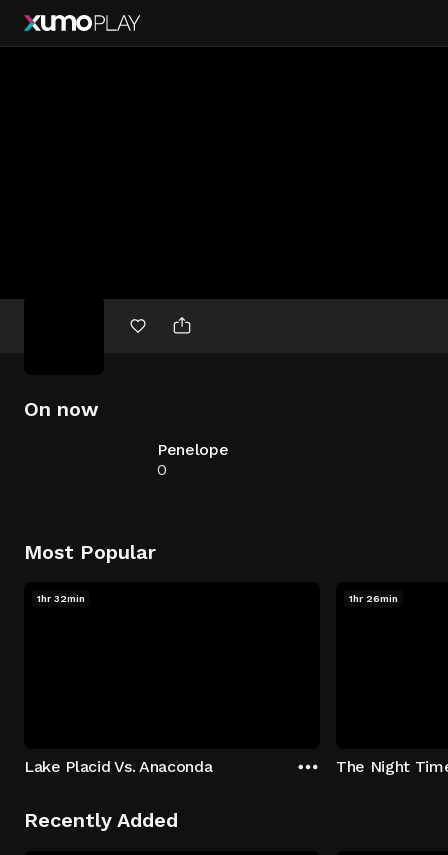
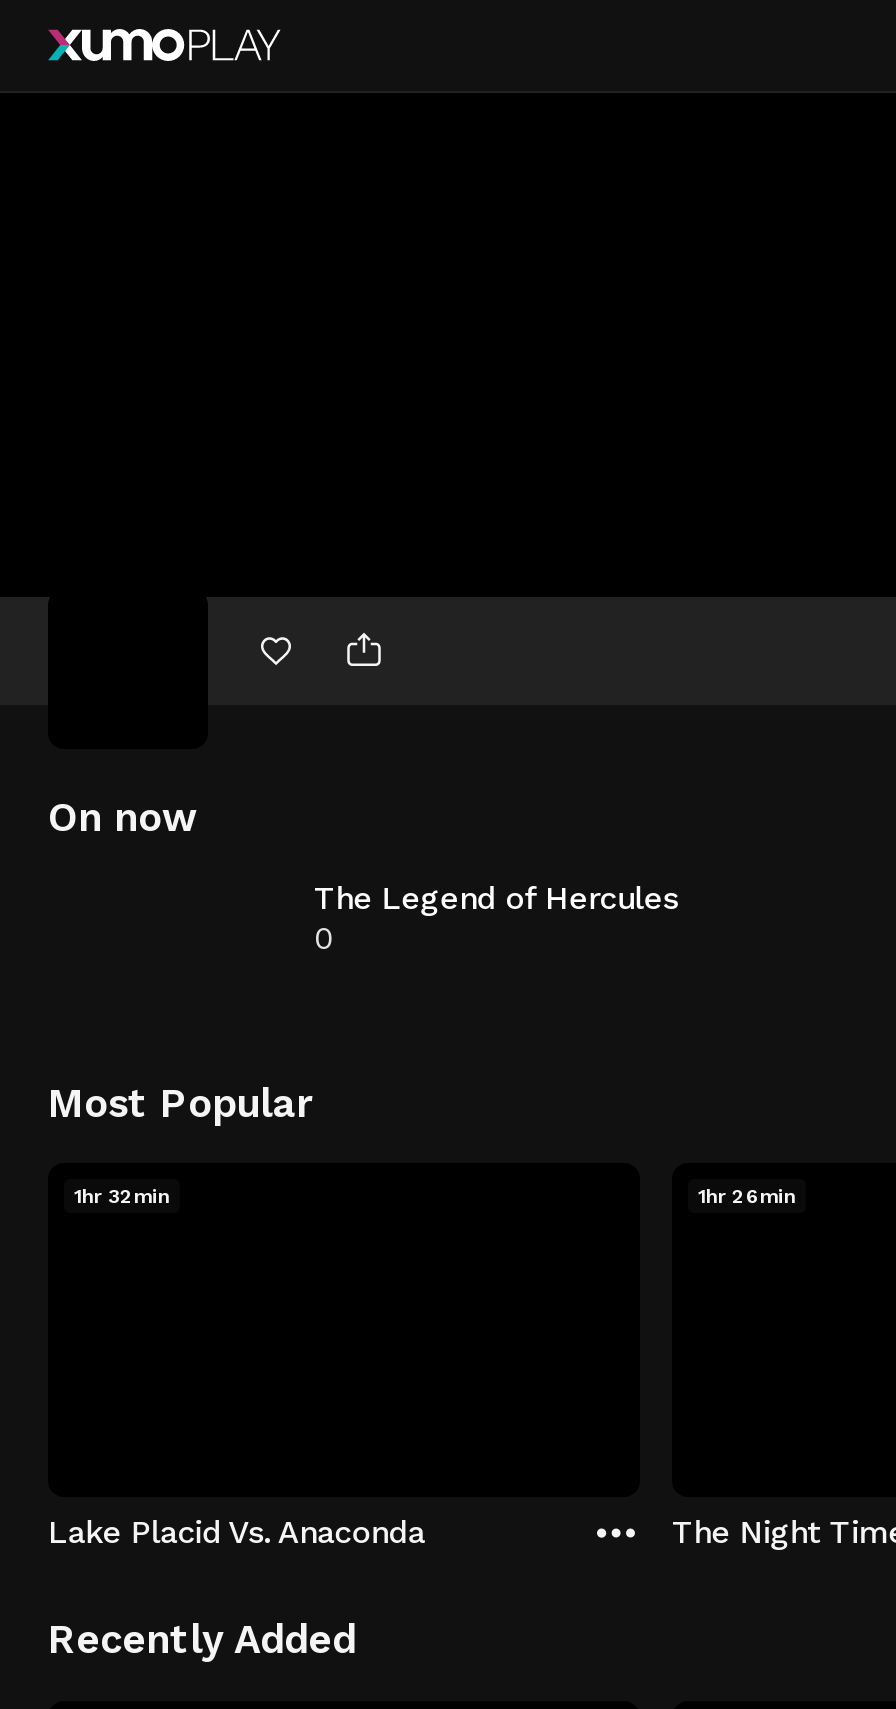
- Penelope
+ The Legend of Hercules
